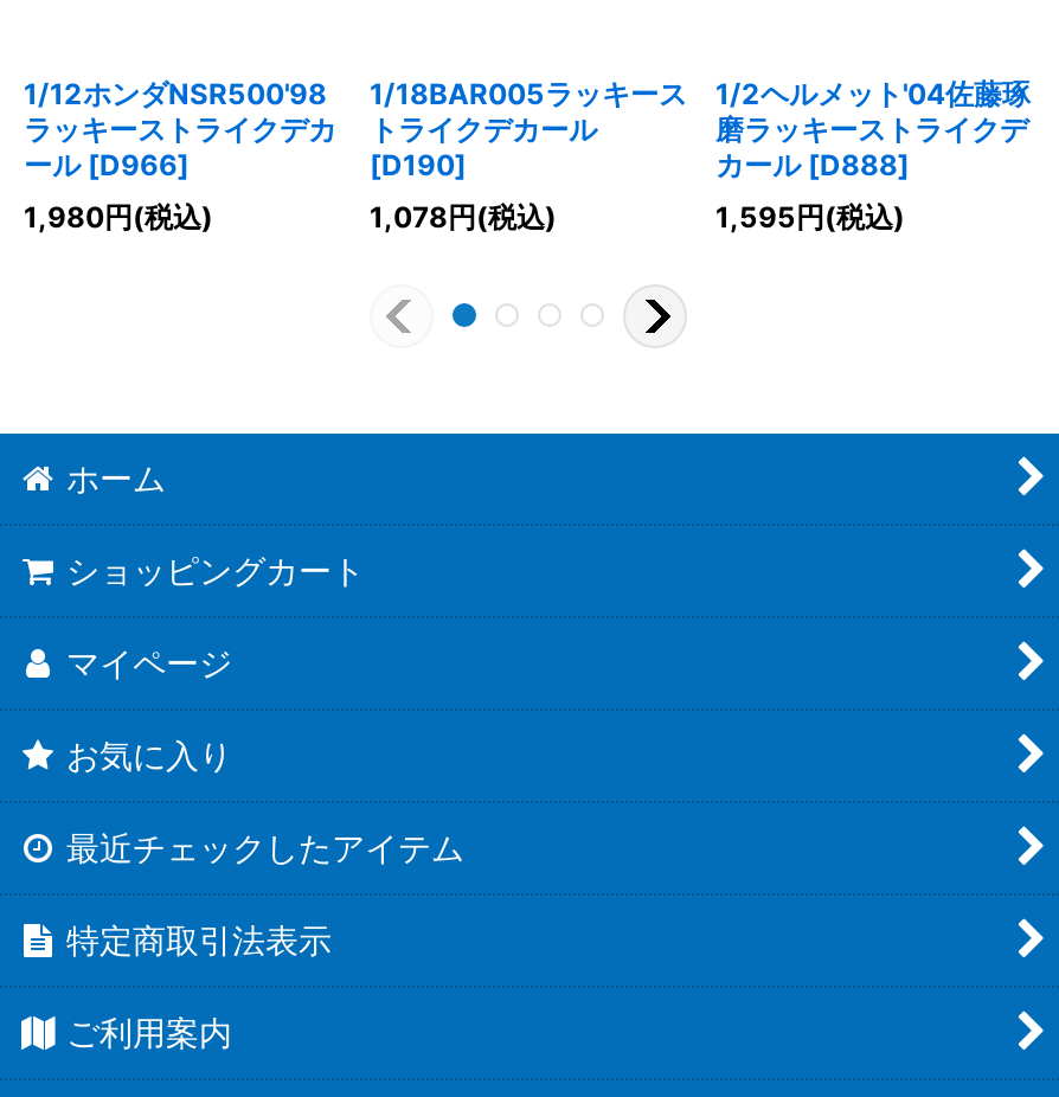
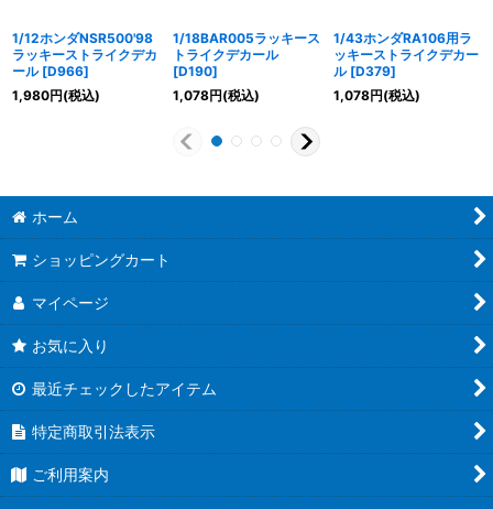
- 1/2ヘルメット'04佐藤琢
- 磨ラッキーストライクデ
- カール [D888]
+ 1/43ホンダRA106用ラ
+ ッキーストライクデカー
+ ル [D379]

- 1,595円(税込)
+ 1,078円(税込)
